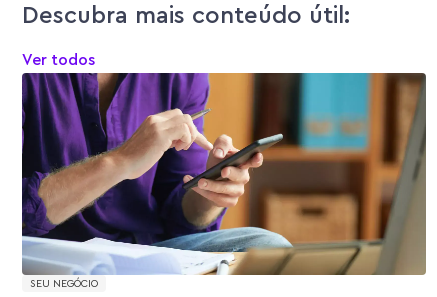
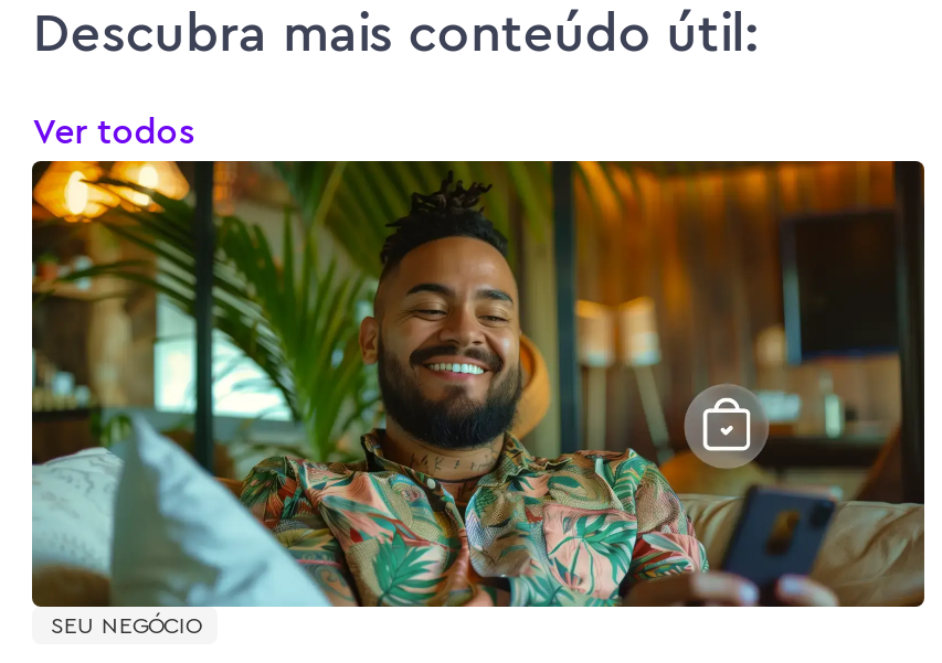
- [image]
+ [image]
